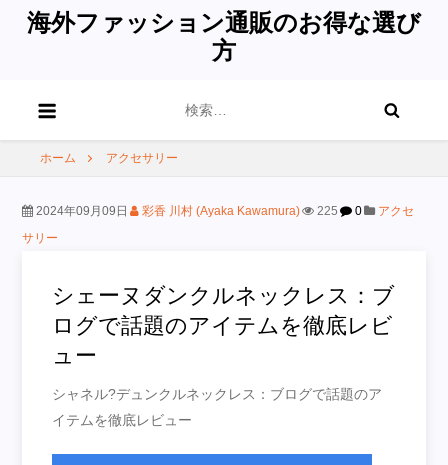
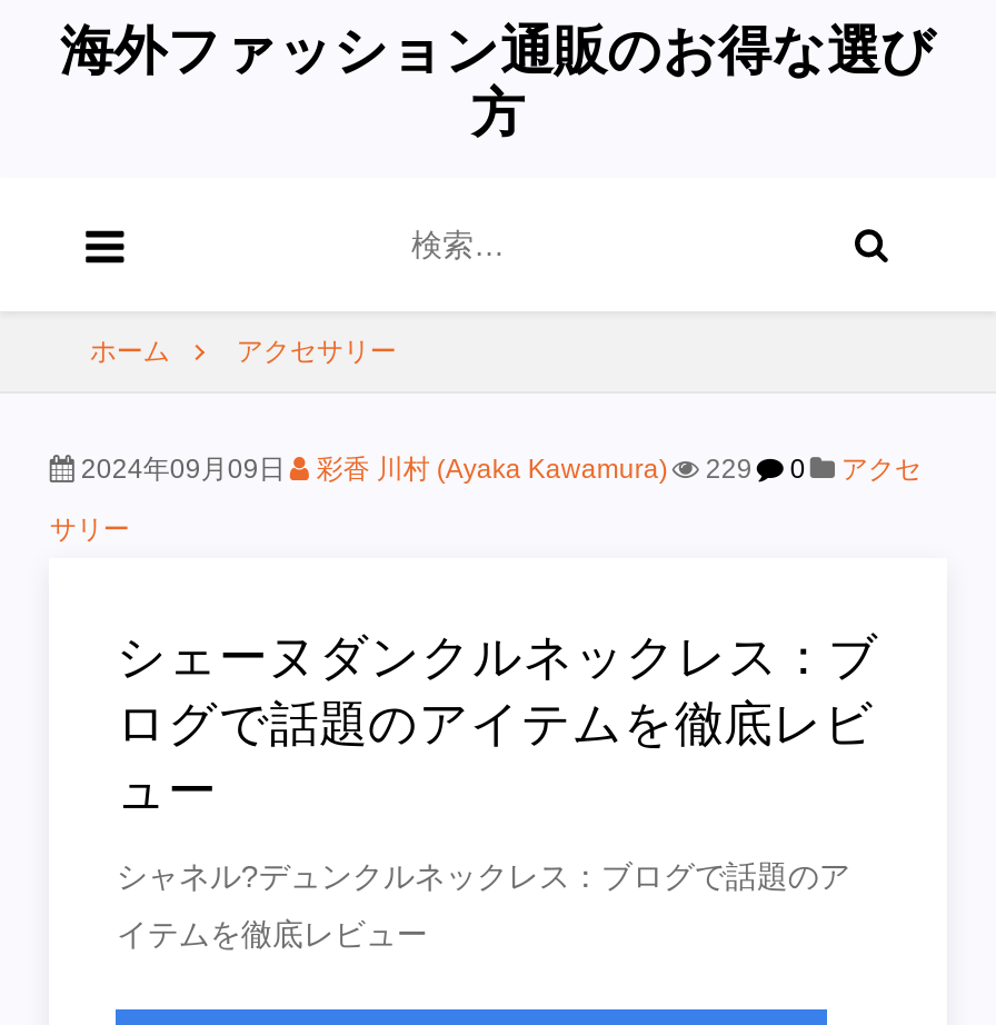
- 2024年09月09日 彩香 川村 (Ayaka Kawamura) 225 0 アクセ
+ 2024年09月09日 彩香 川村 (Ayaka Kawamura) 229 0 アクセ
